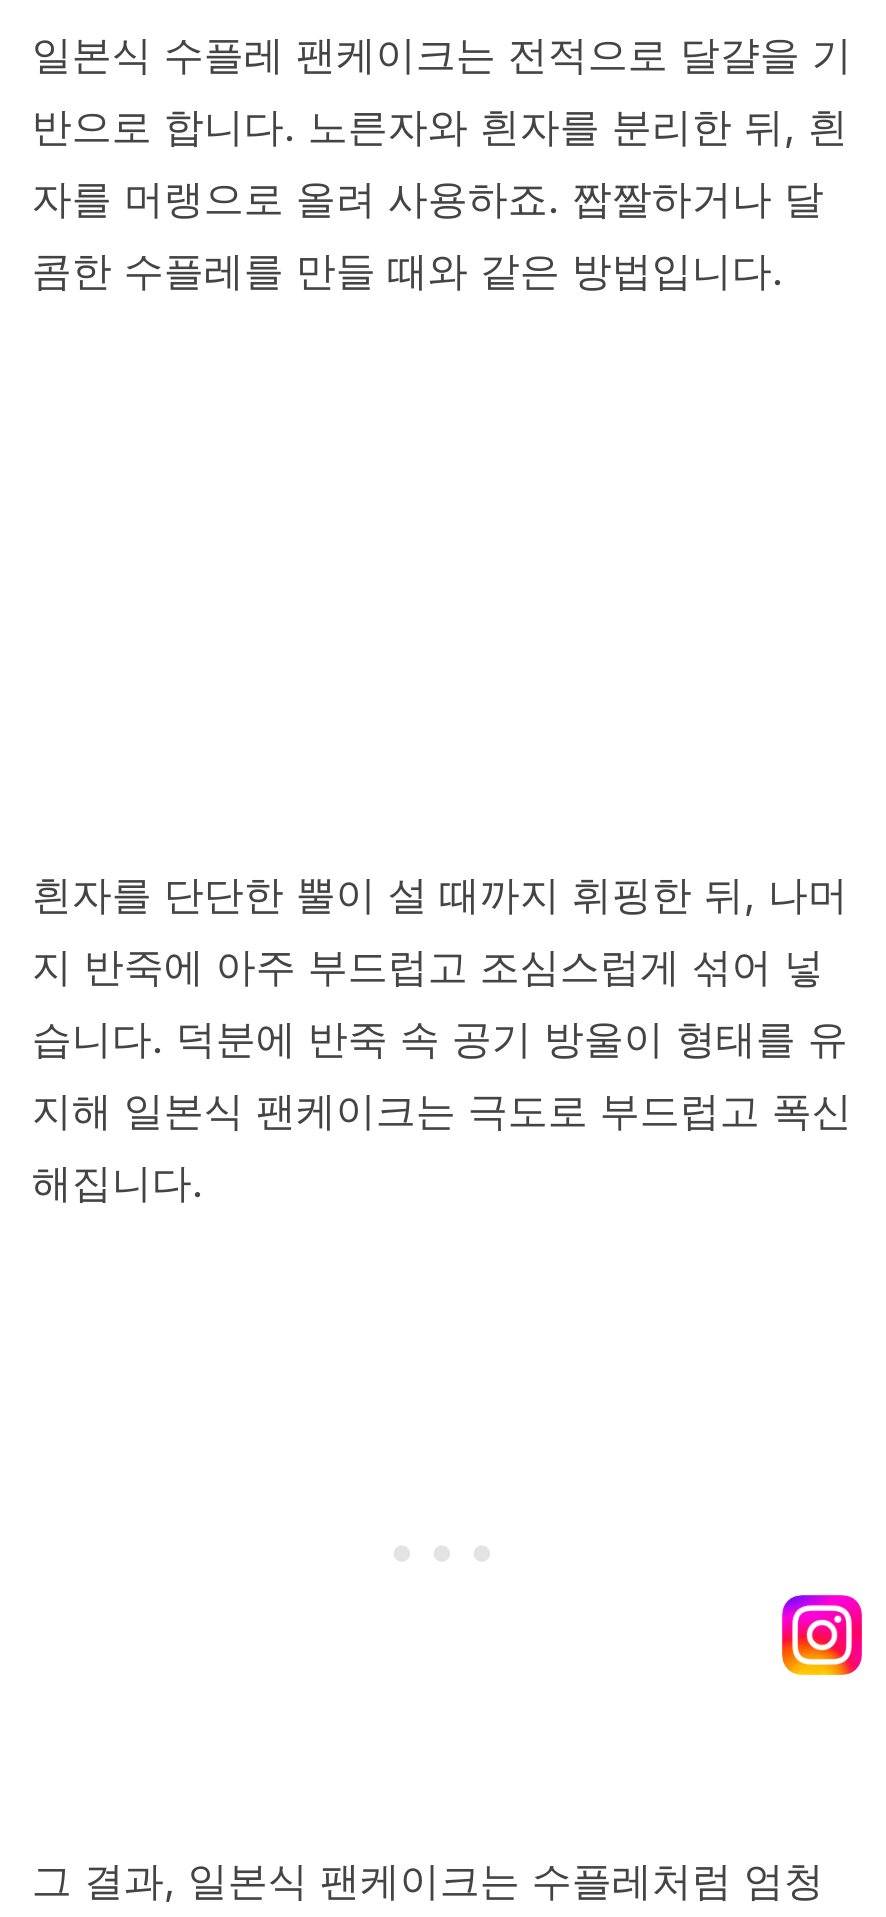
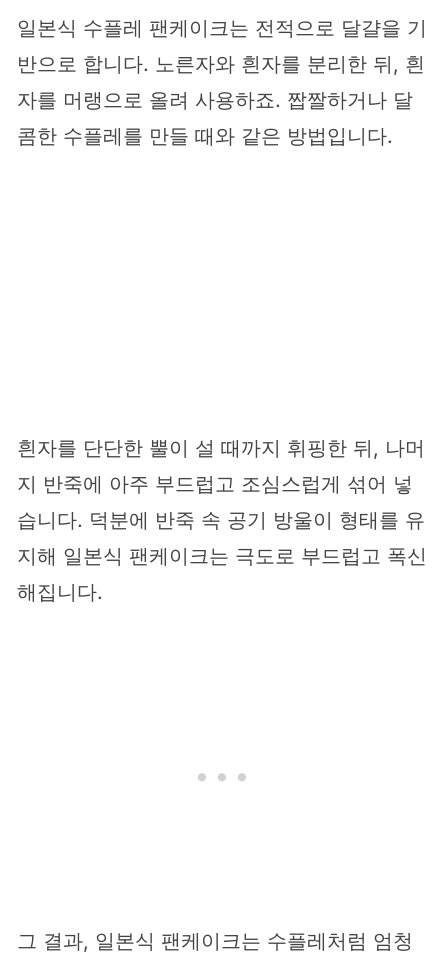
- [image]
